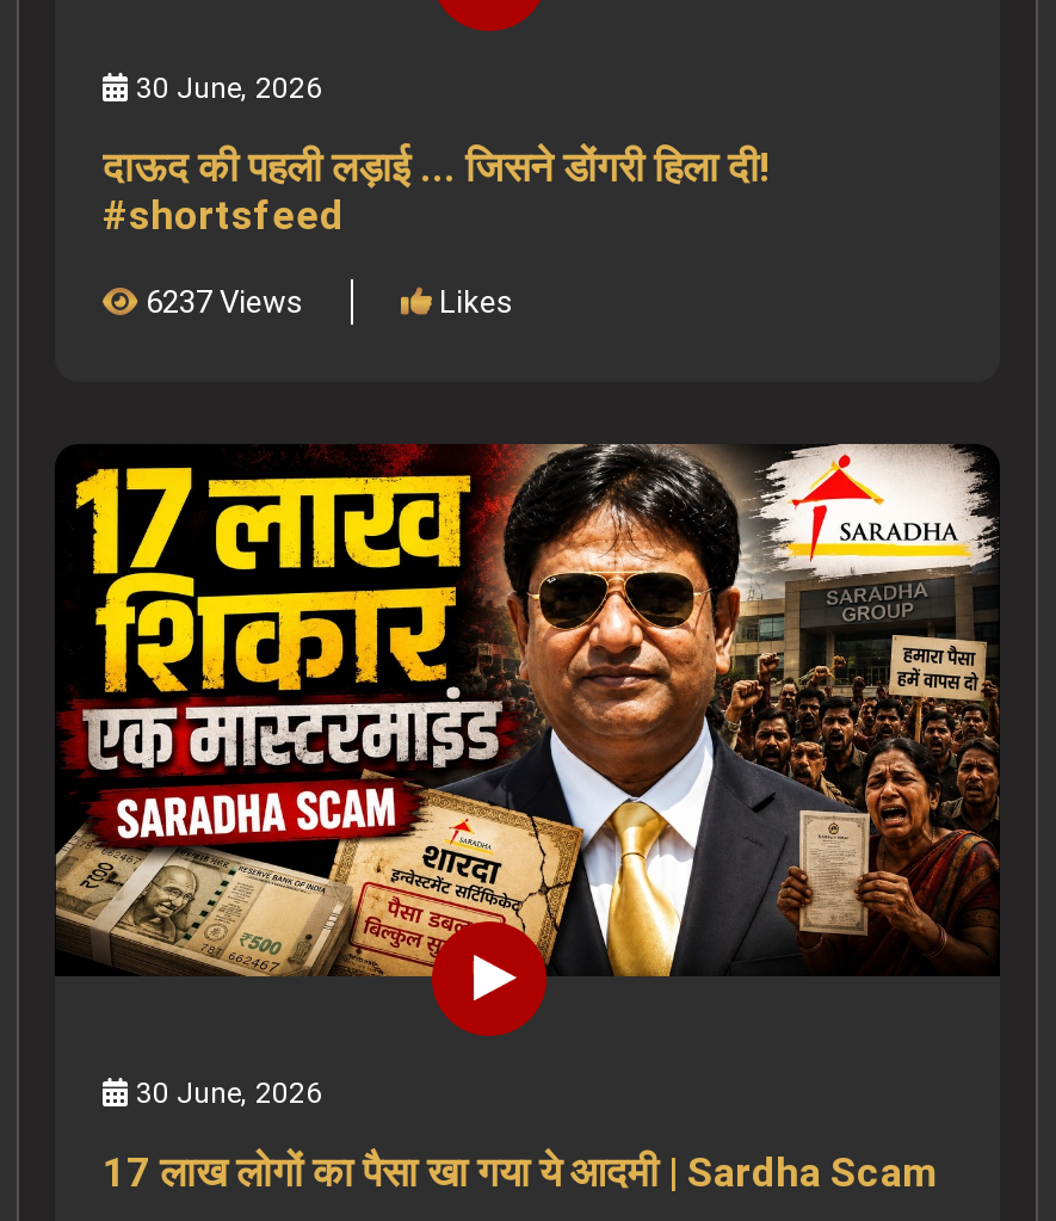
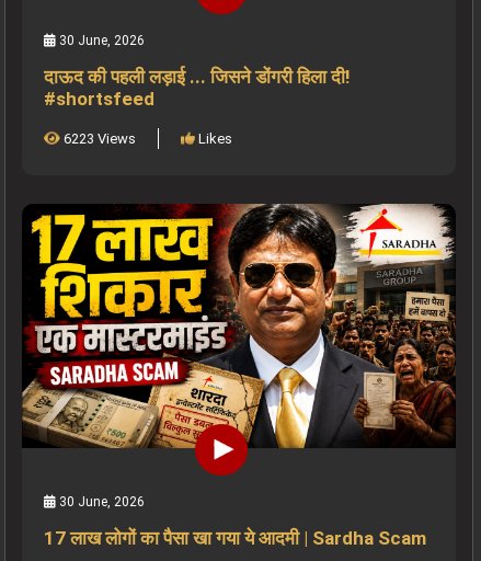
- 6237 Views
+ 6223 Views
